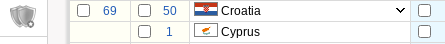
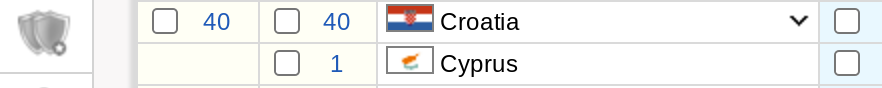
- 69
+ 40

- 50
+ 40
